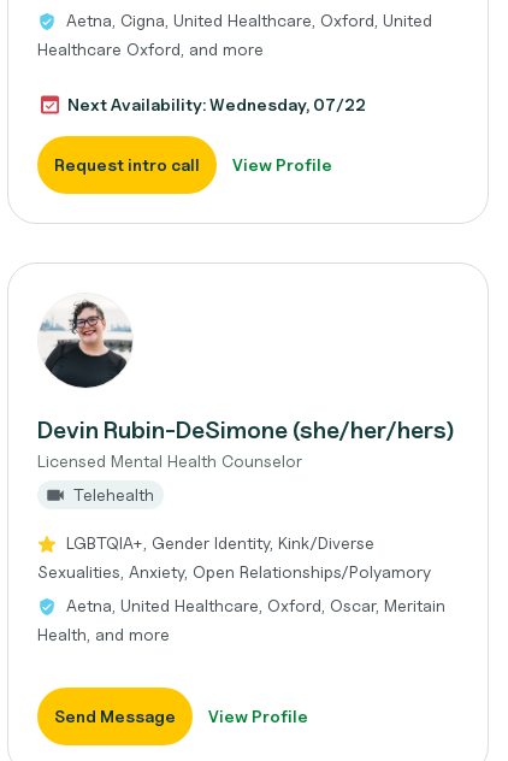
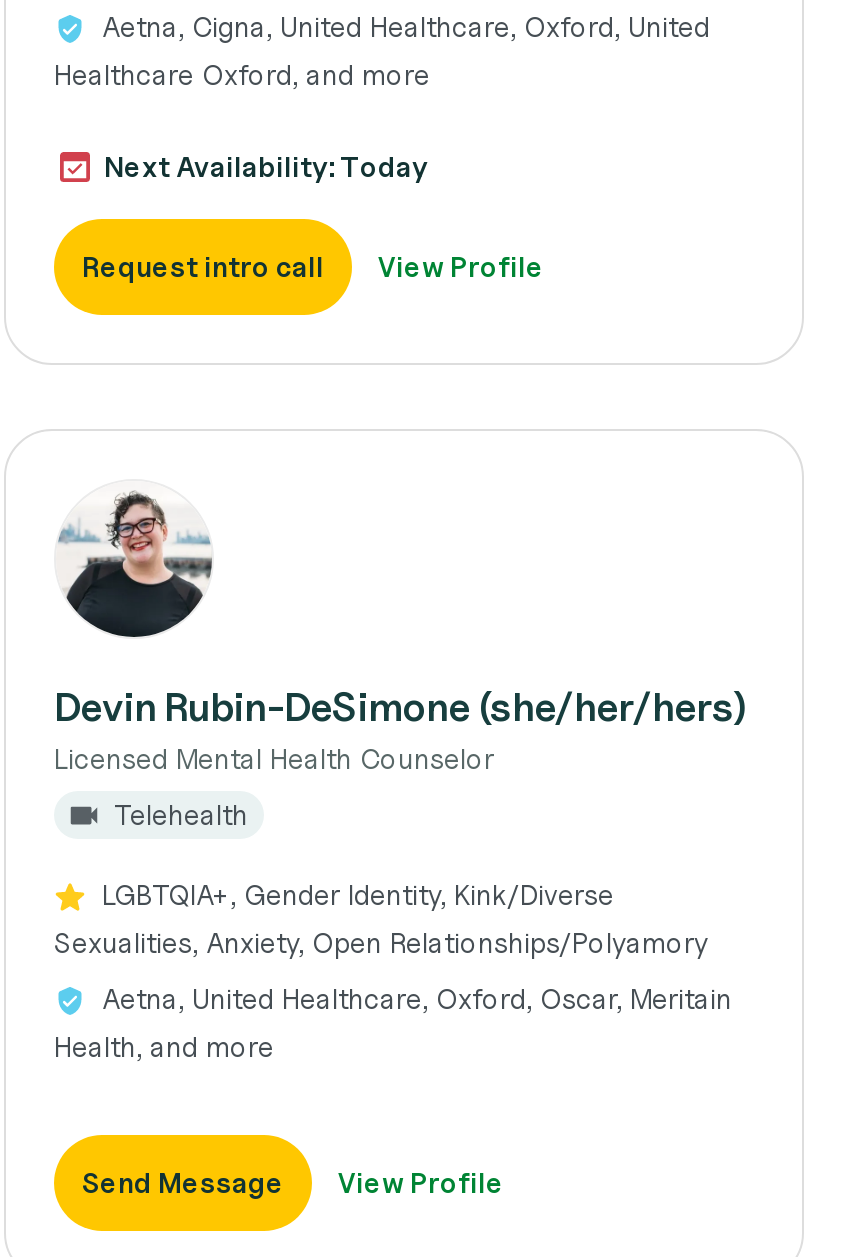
- Next Availability: Wednesday, 07/22
+ Next Availability: Today
